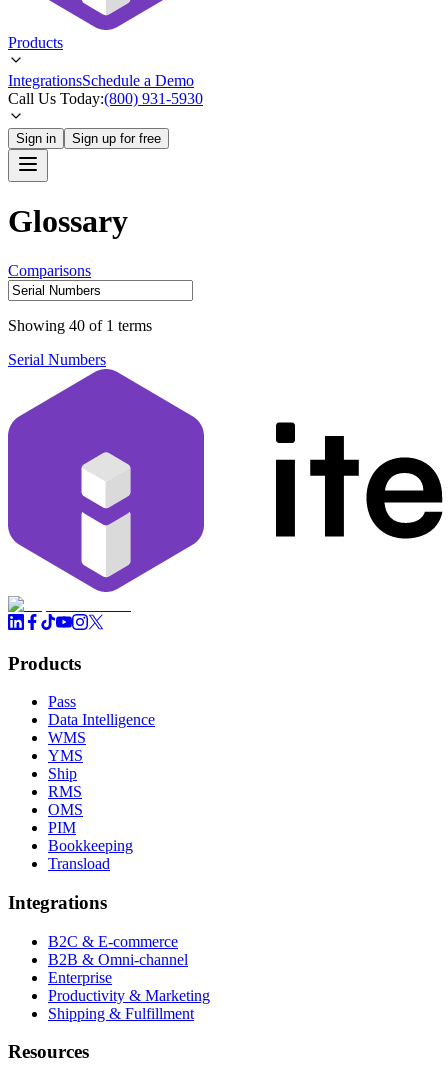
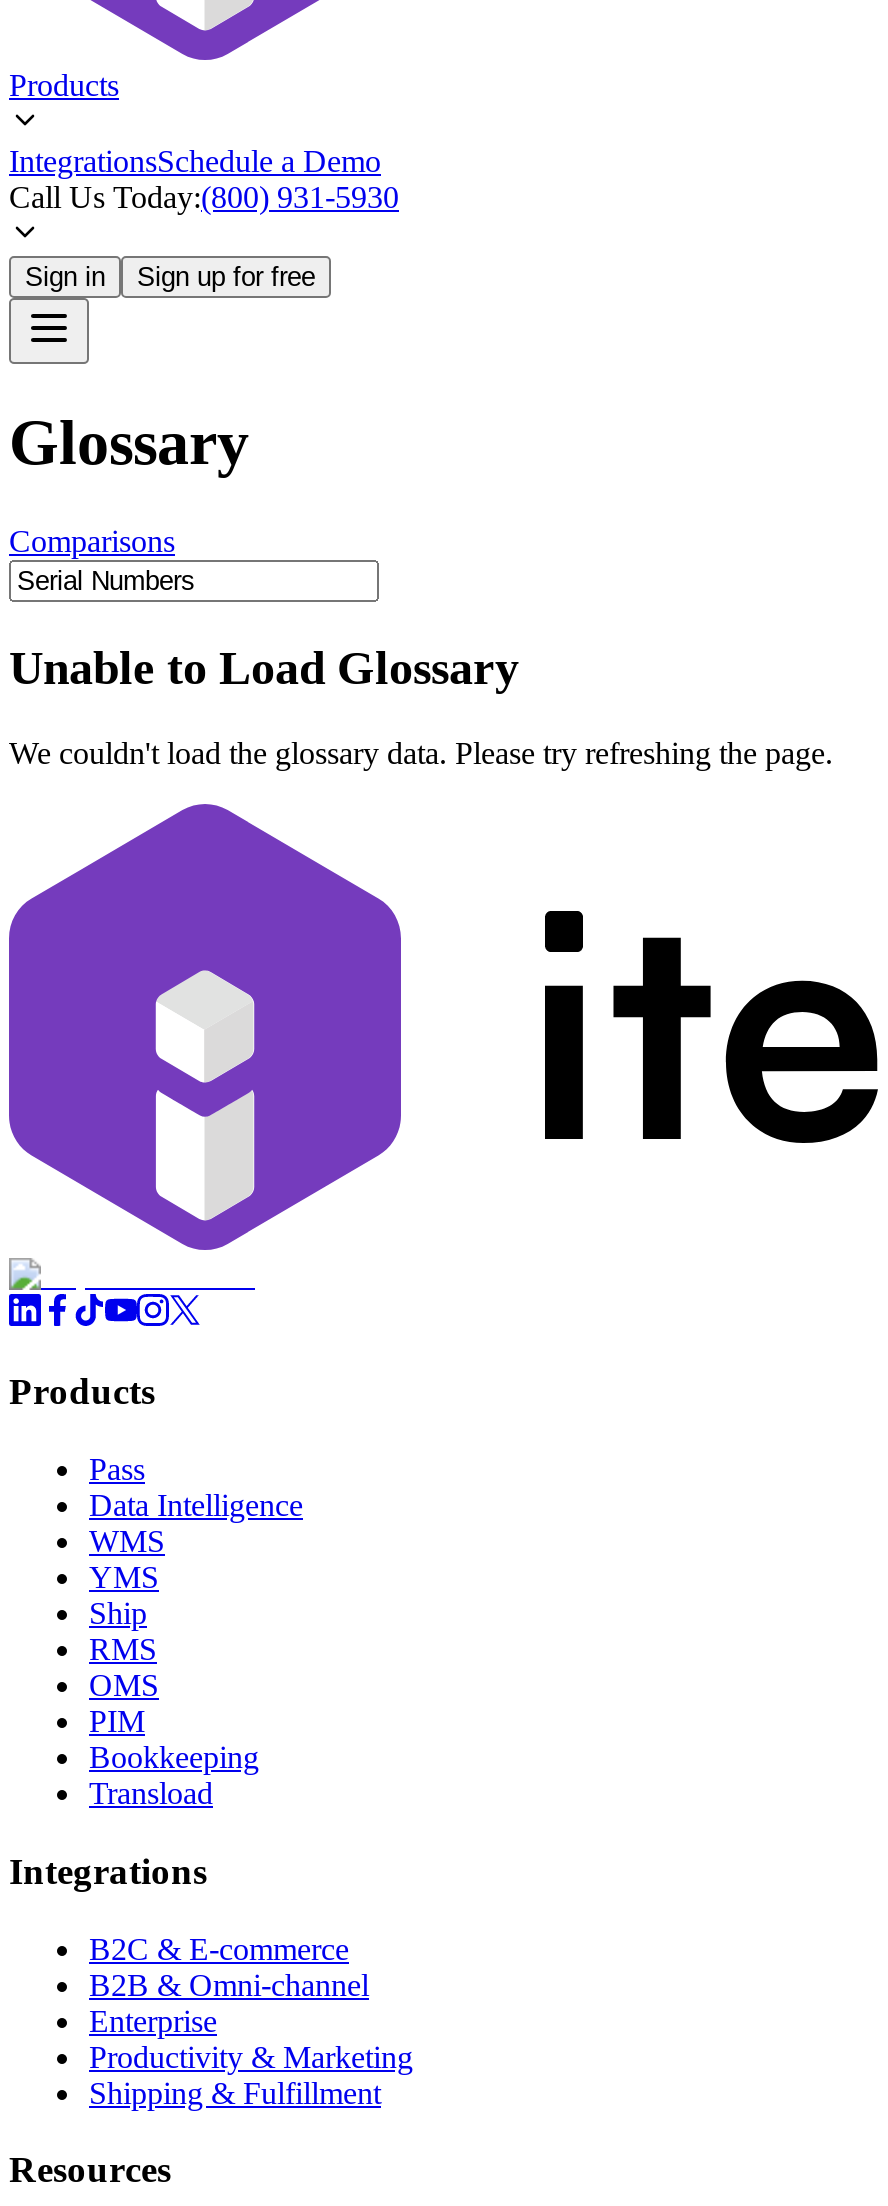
- Showing 40 of 1 terms
+ Unable to Load Glossary

- Serial Numbers
+ We couldn't load the glossary data. Please try refreshing the page.
